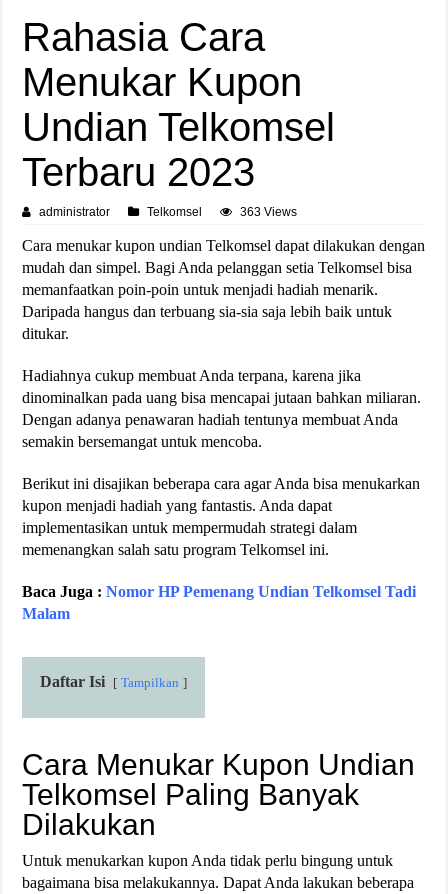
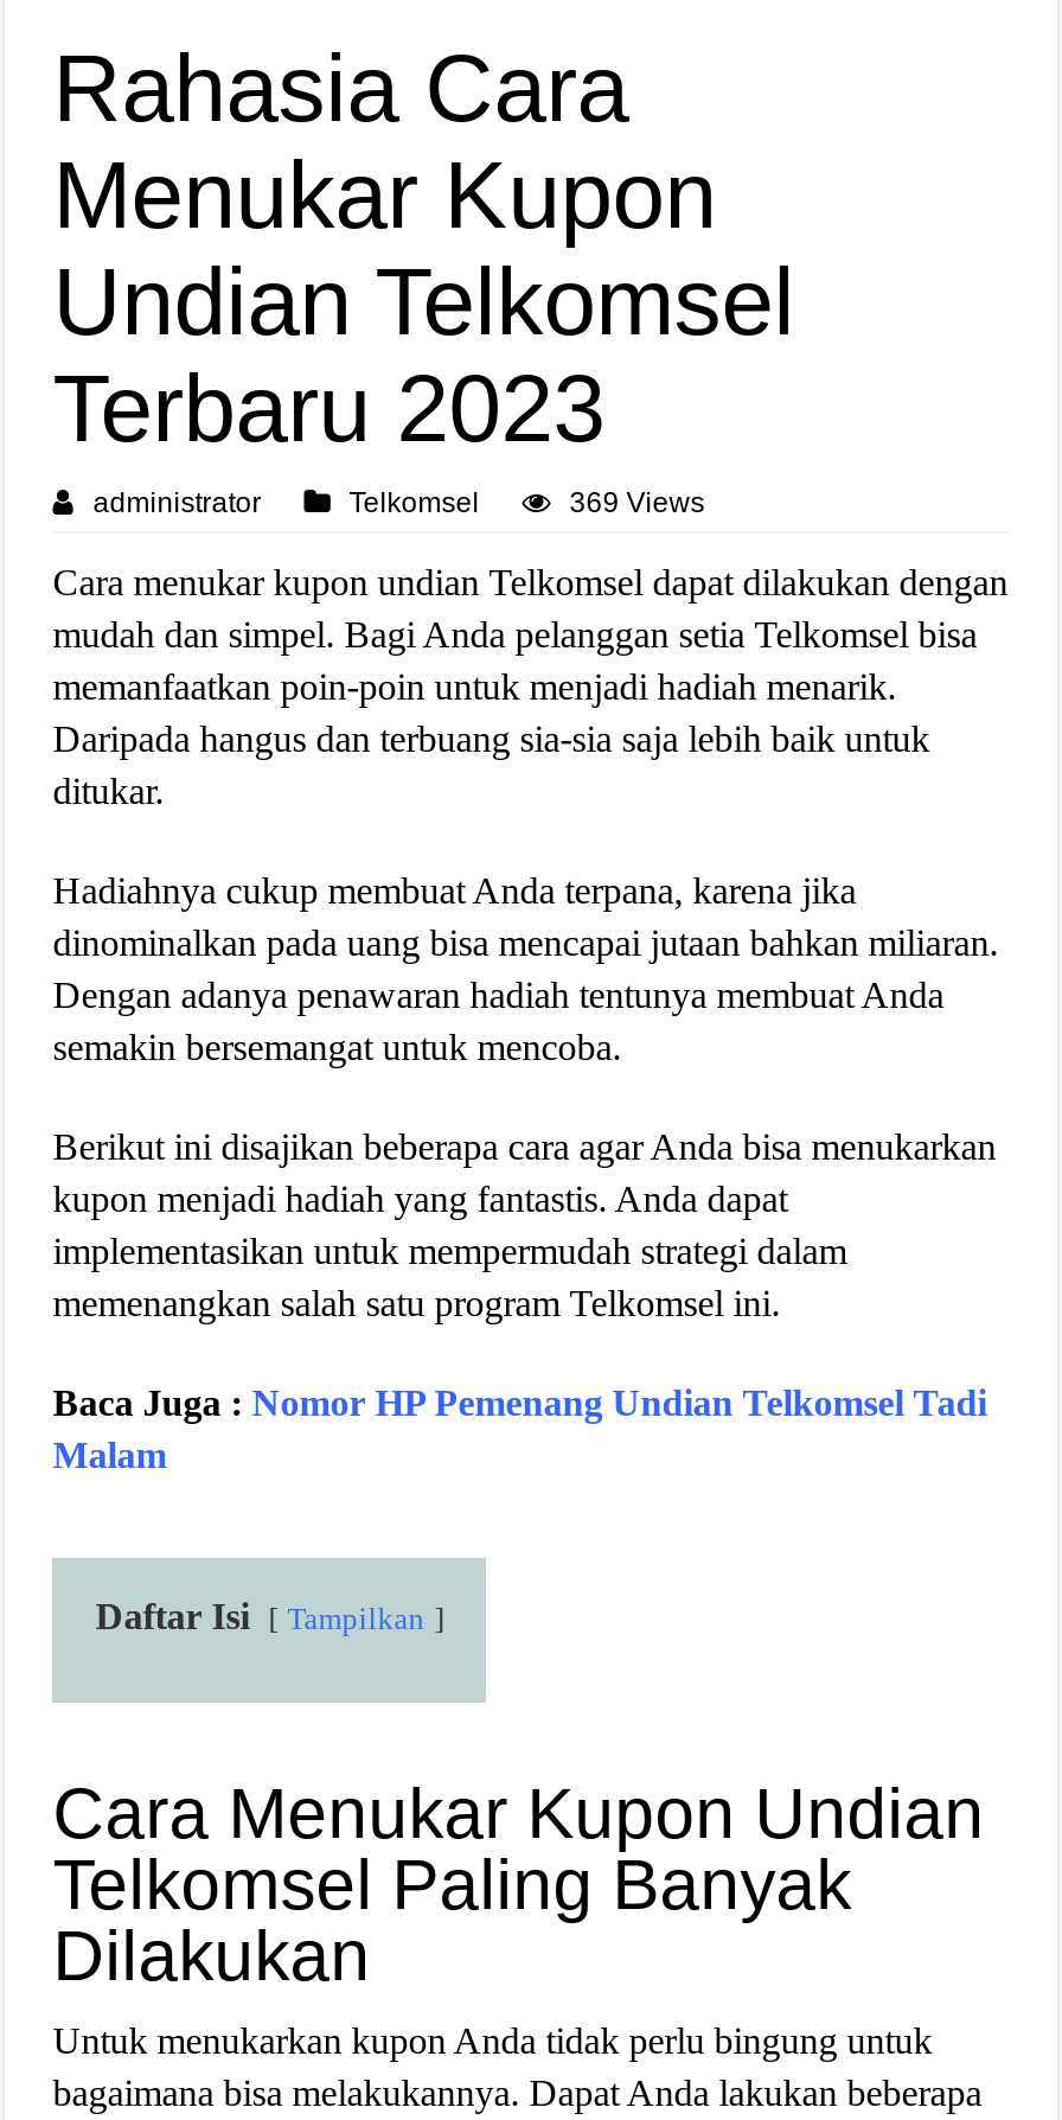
- 363 Views
+ 369 Views
